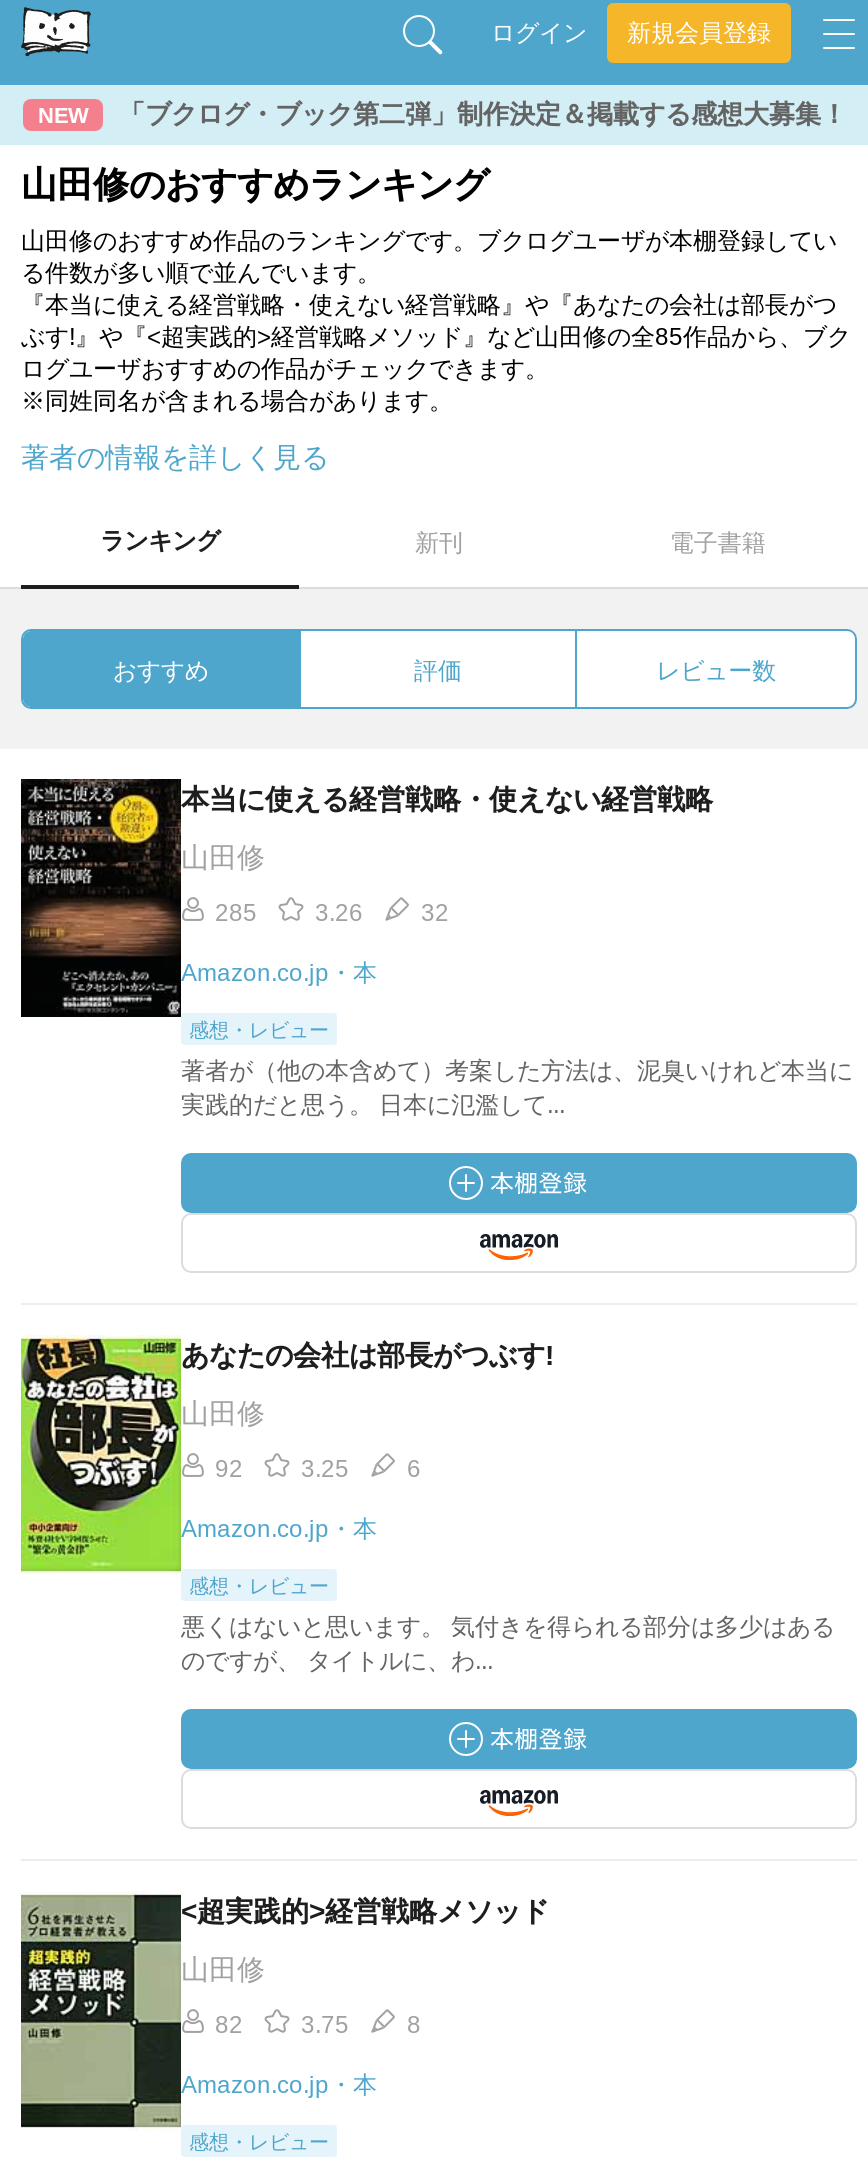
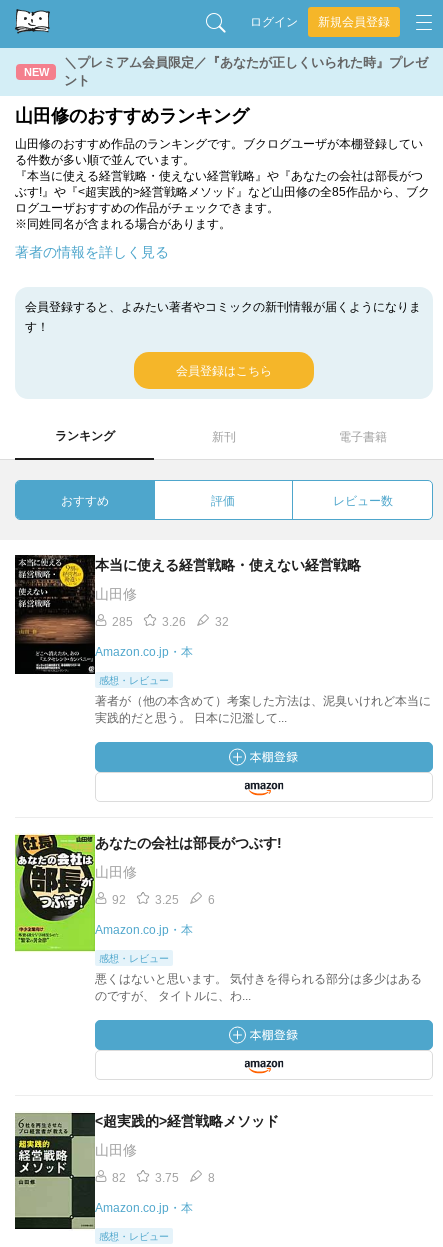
- 「ブクログ・ブック第二弾」制作決定＆掲載する感想大募集！
+ ＼プレミアム会員限定／『あなたが正しくいられた時』プレゼ
+ ント

+ 会員登録すると、よみたい著者やコミックの新刊情報が届くようになりま
+ す！
+ 会員登録はこちら
